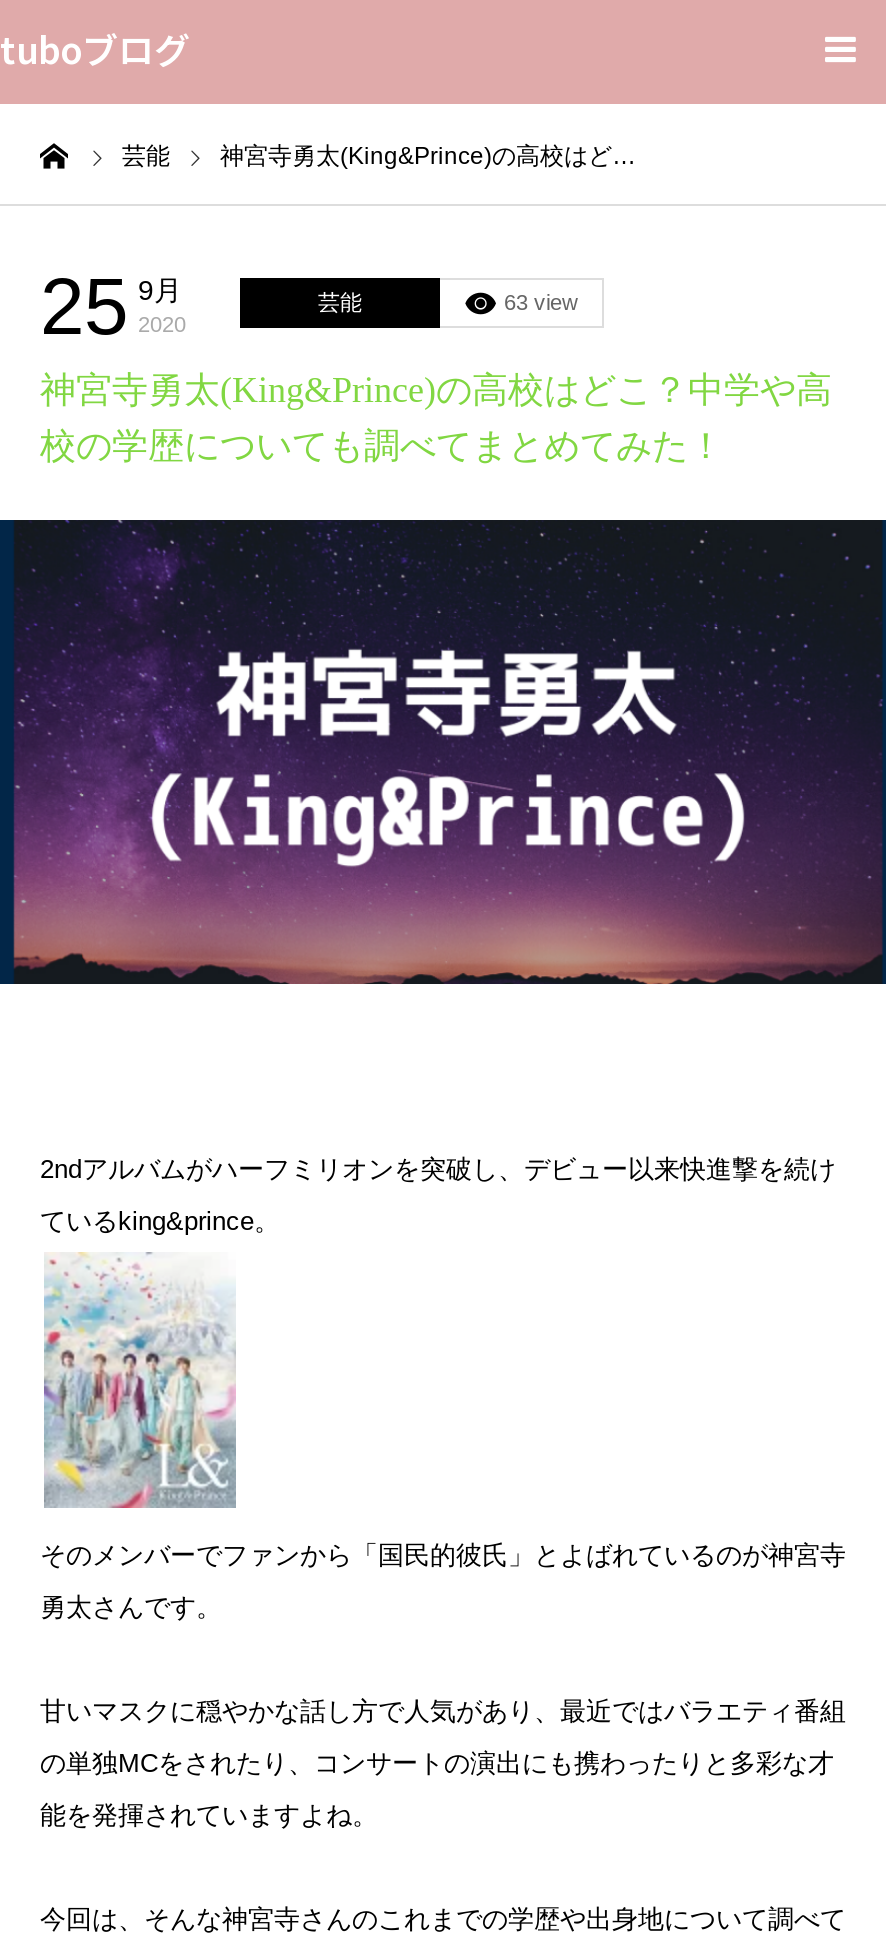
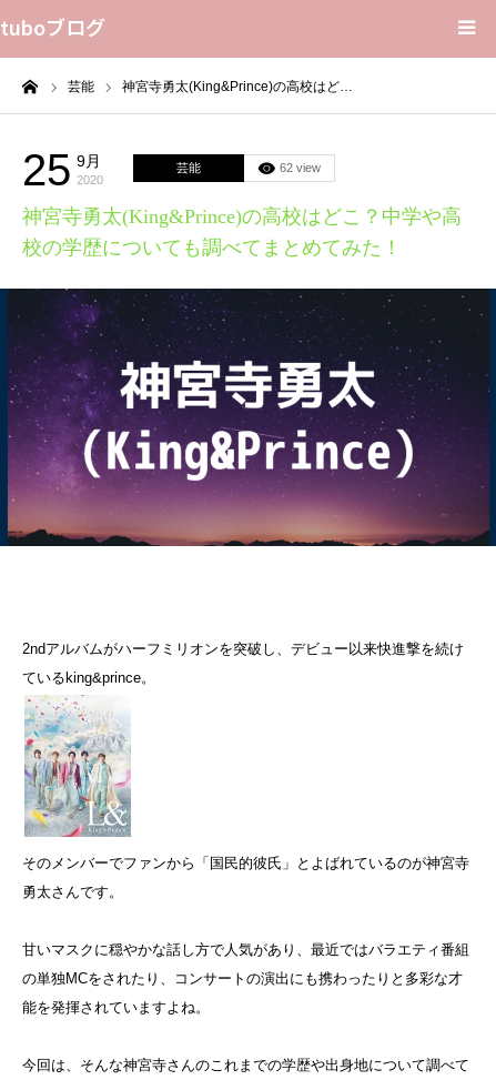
- 63 view
+ 62 view
